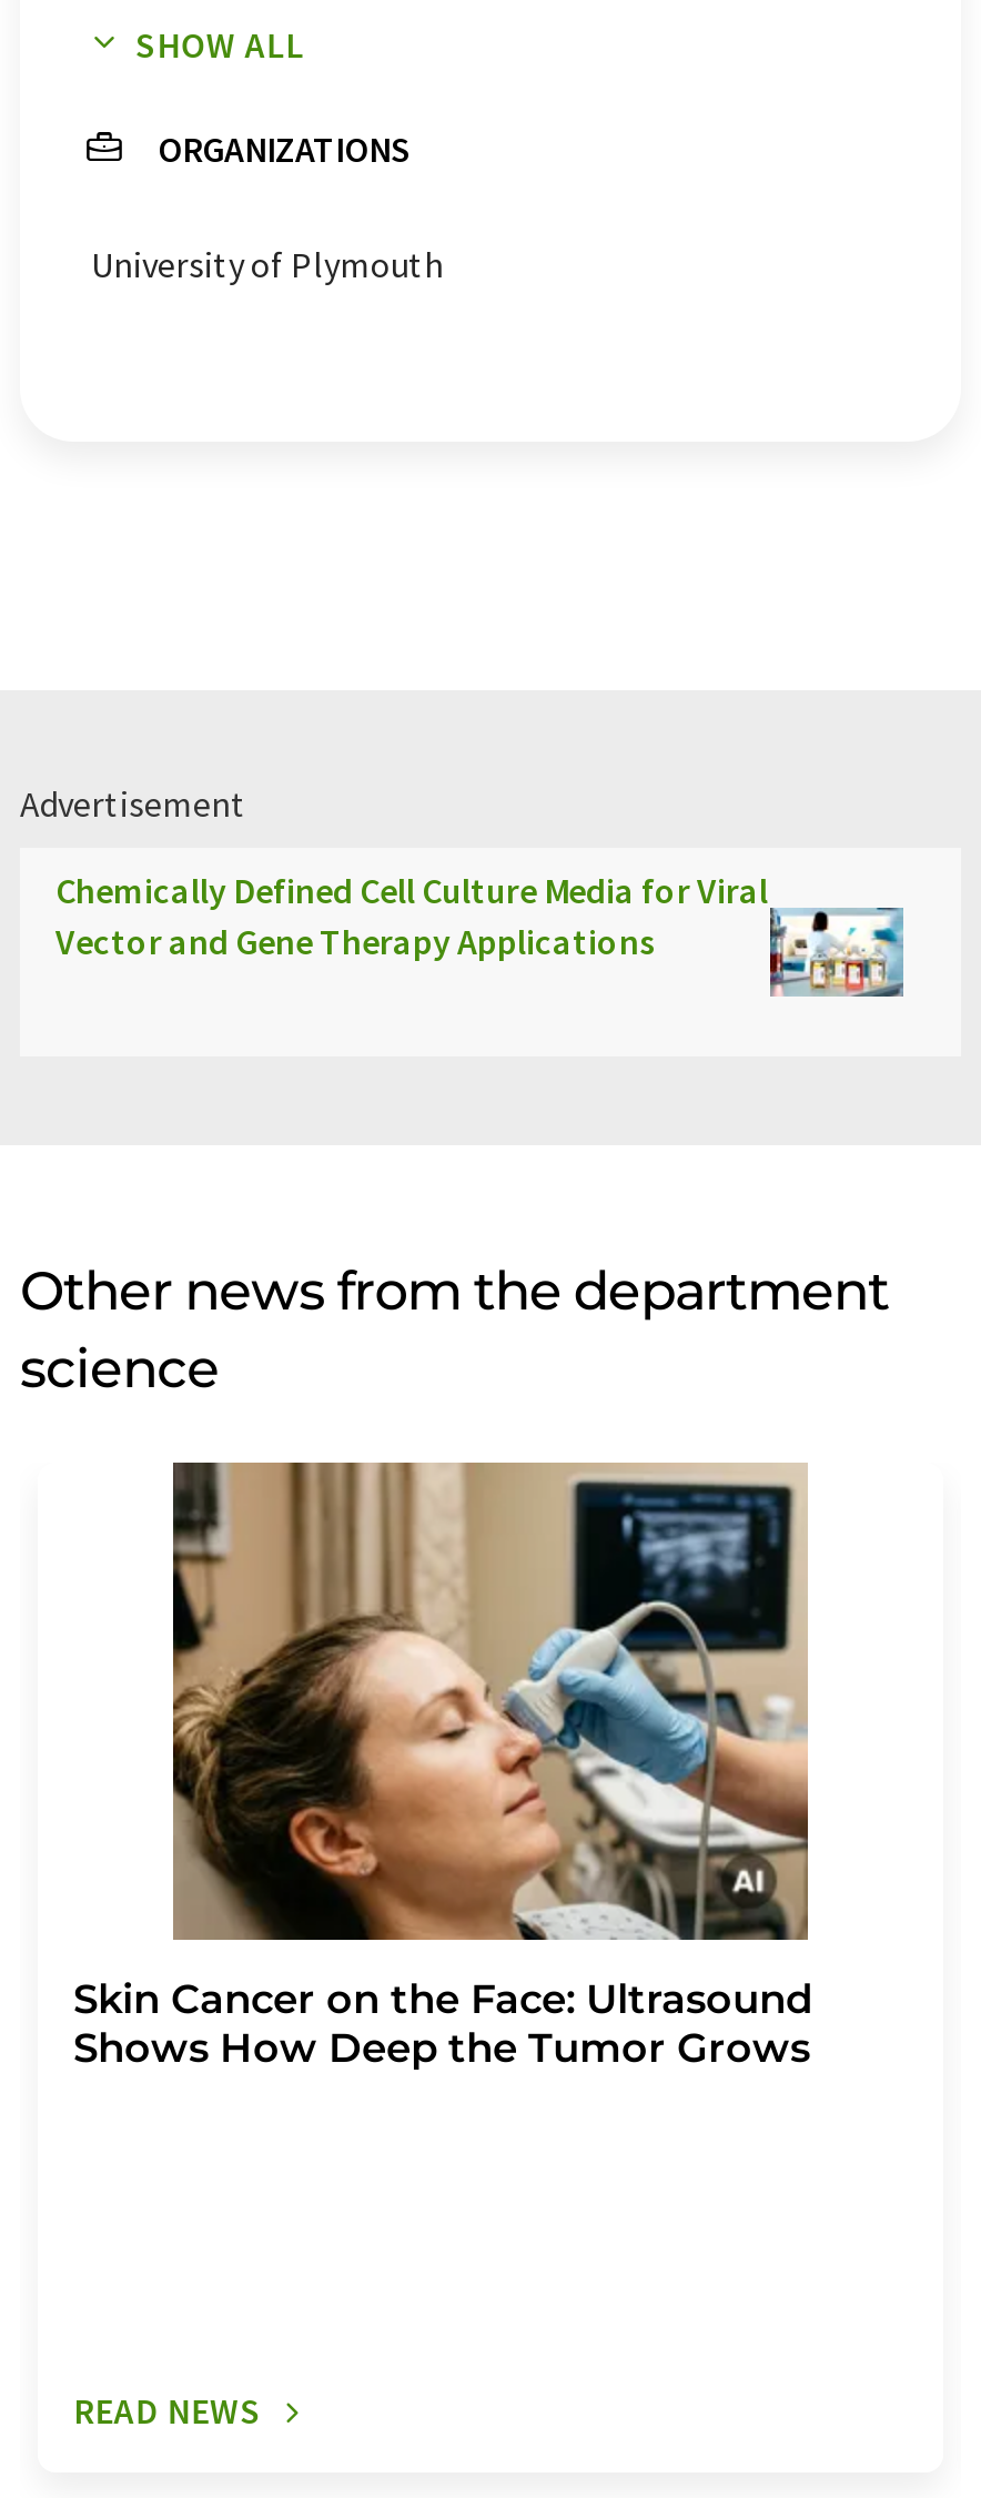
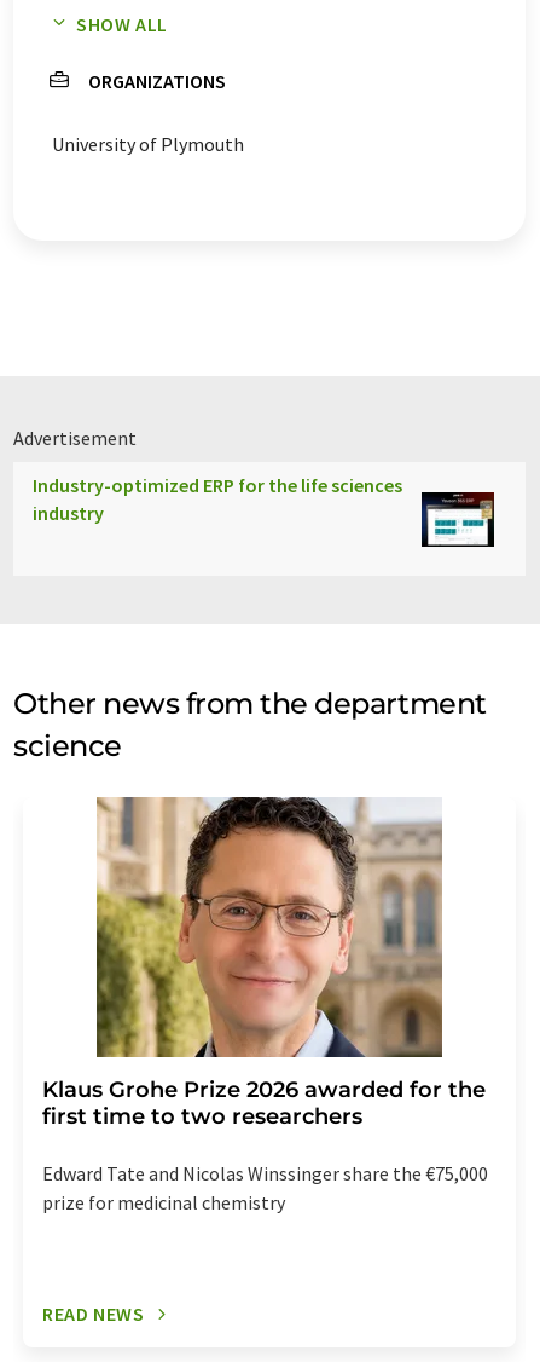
- [image]
- Chemically Defined Cell Culture Media for Viral
- Vector and Gene Therapy Applications
+ [image]
+ Industry-optimized ERP for the life sciences
+ industry

- [image]
- Skin Cancer on the Face: Ultrasound
- Shows How Deep the Tumor Grows
+ [image]
+ Klaus Grohe Prize 2026 awarded for the
+ first time to two researchers
+ Edward Tate and Nicolas Winssinger share the €75,000
+ prize for medicinal chemistry
